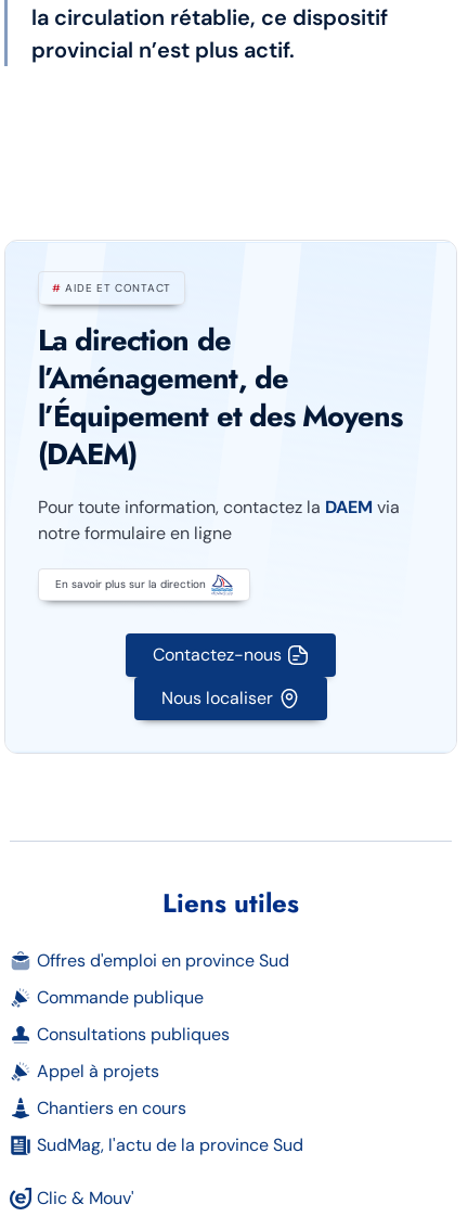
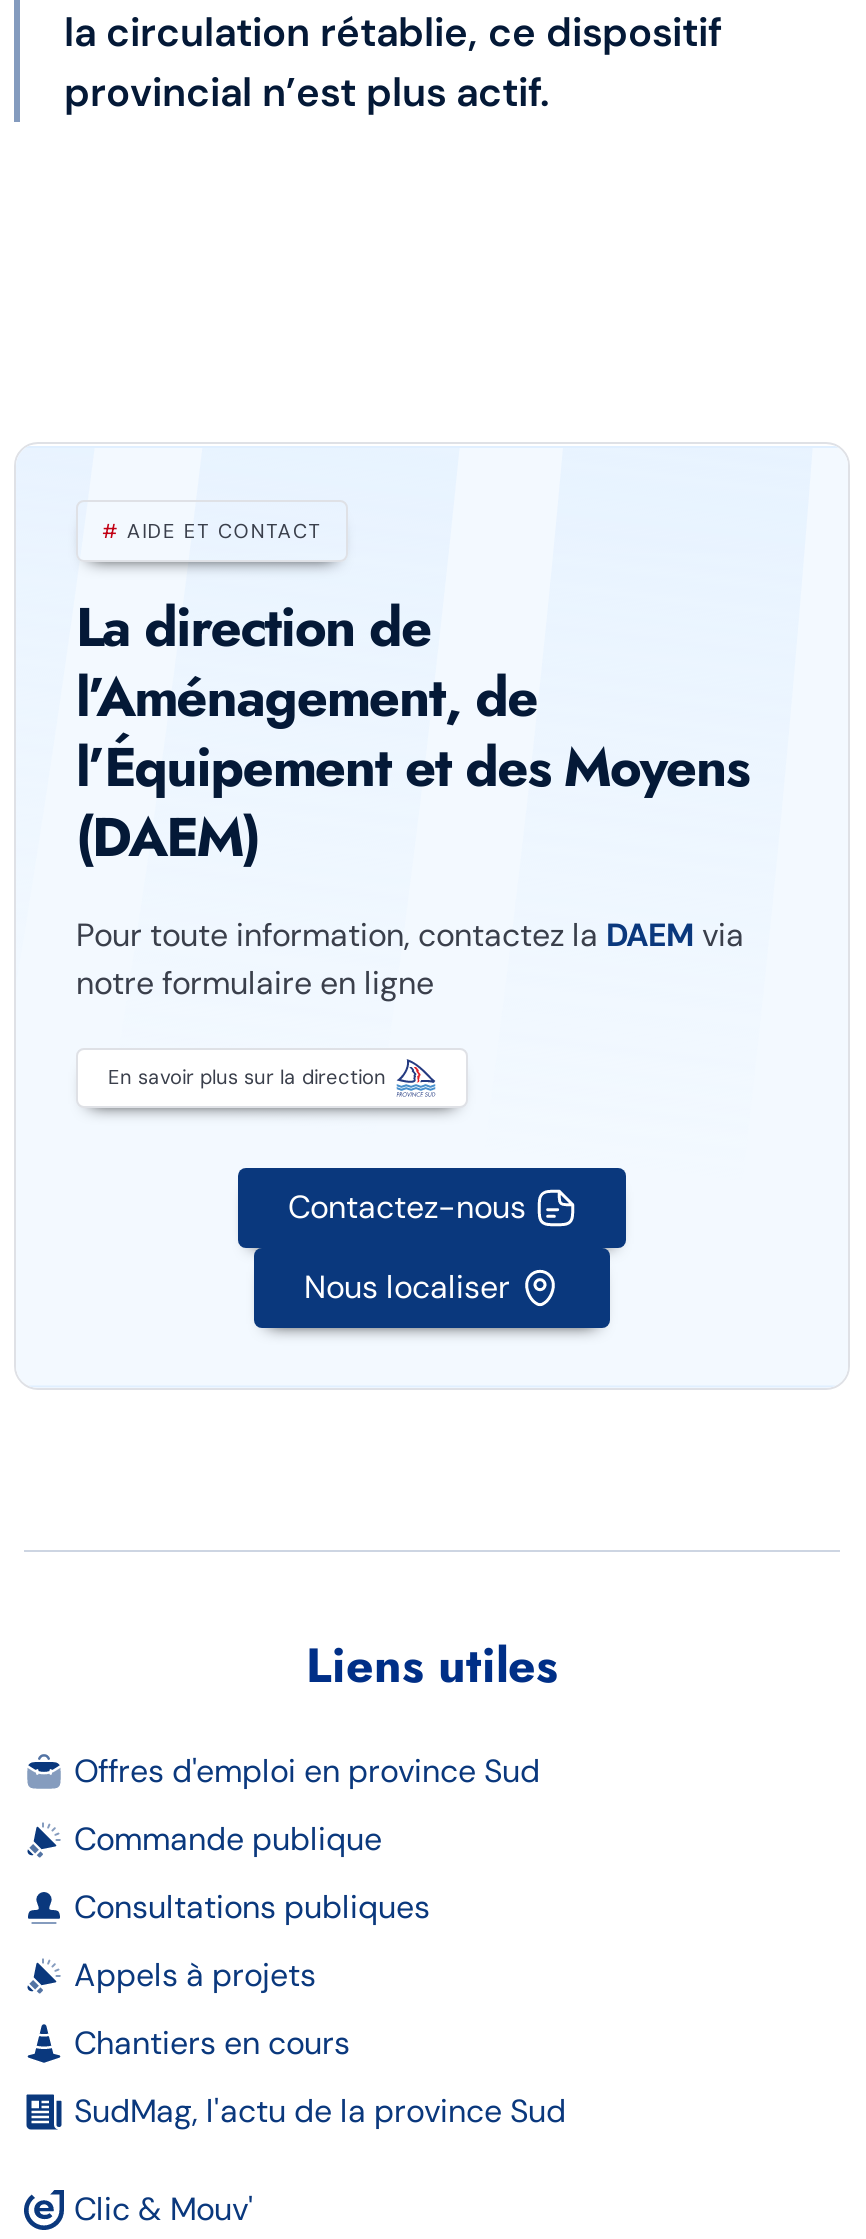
- Appel à projets
+ Appels à projets
